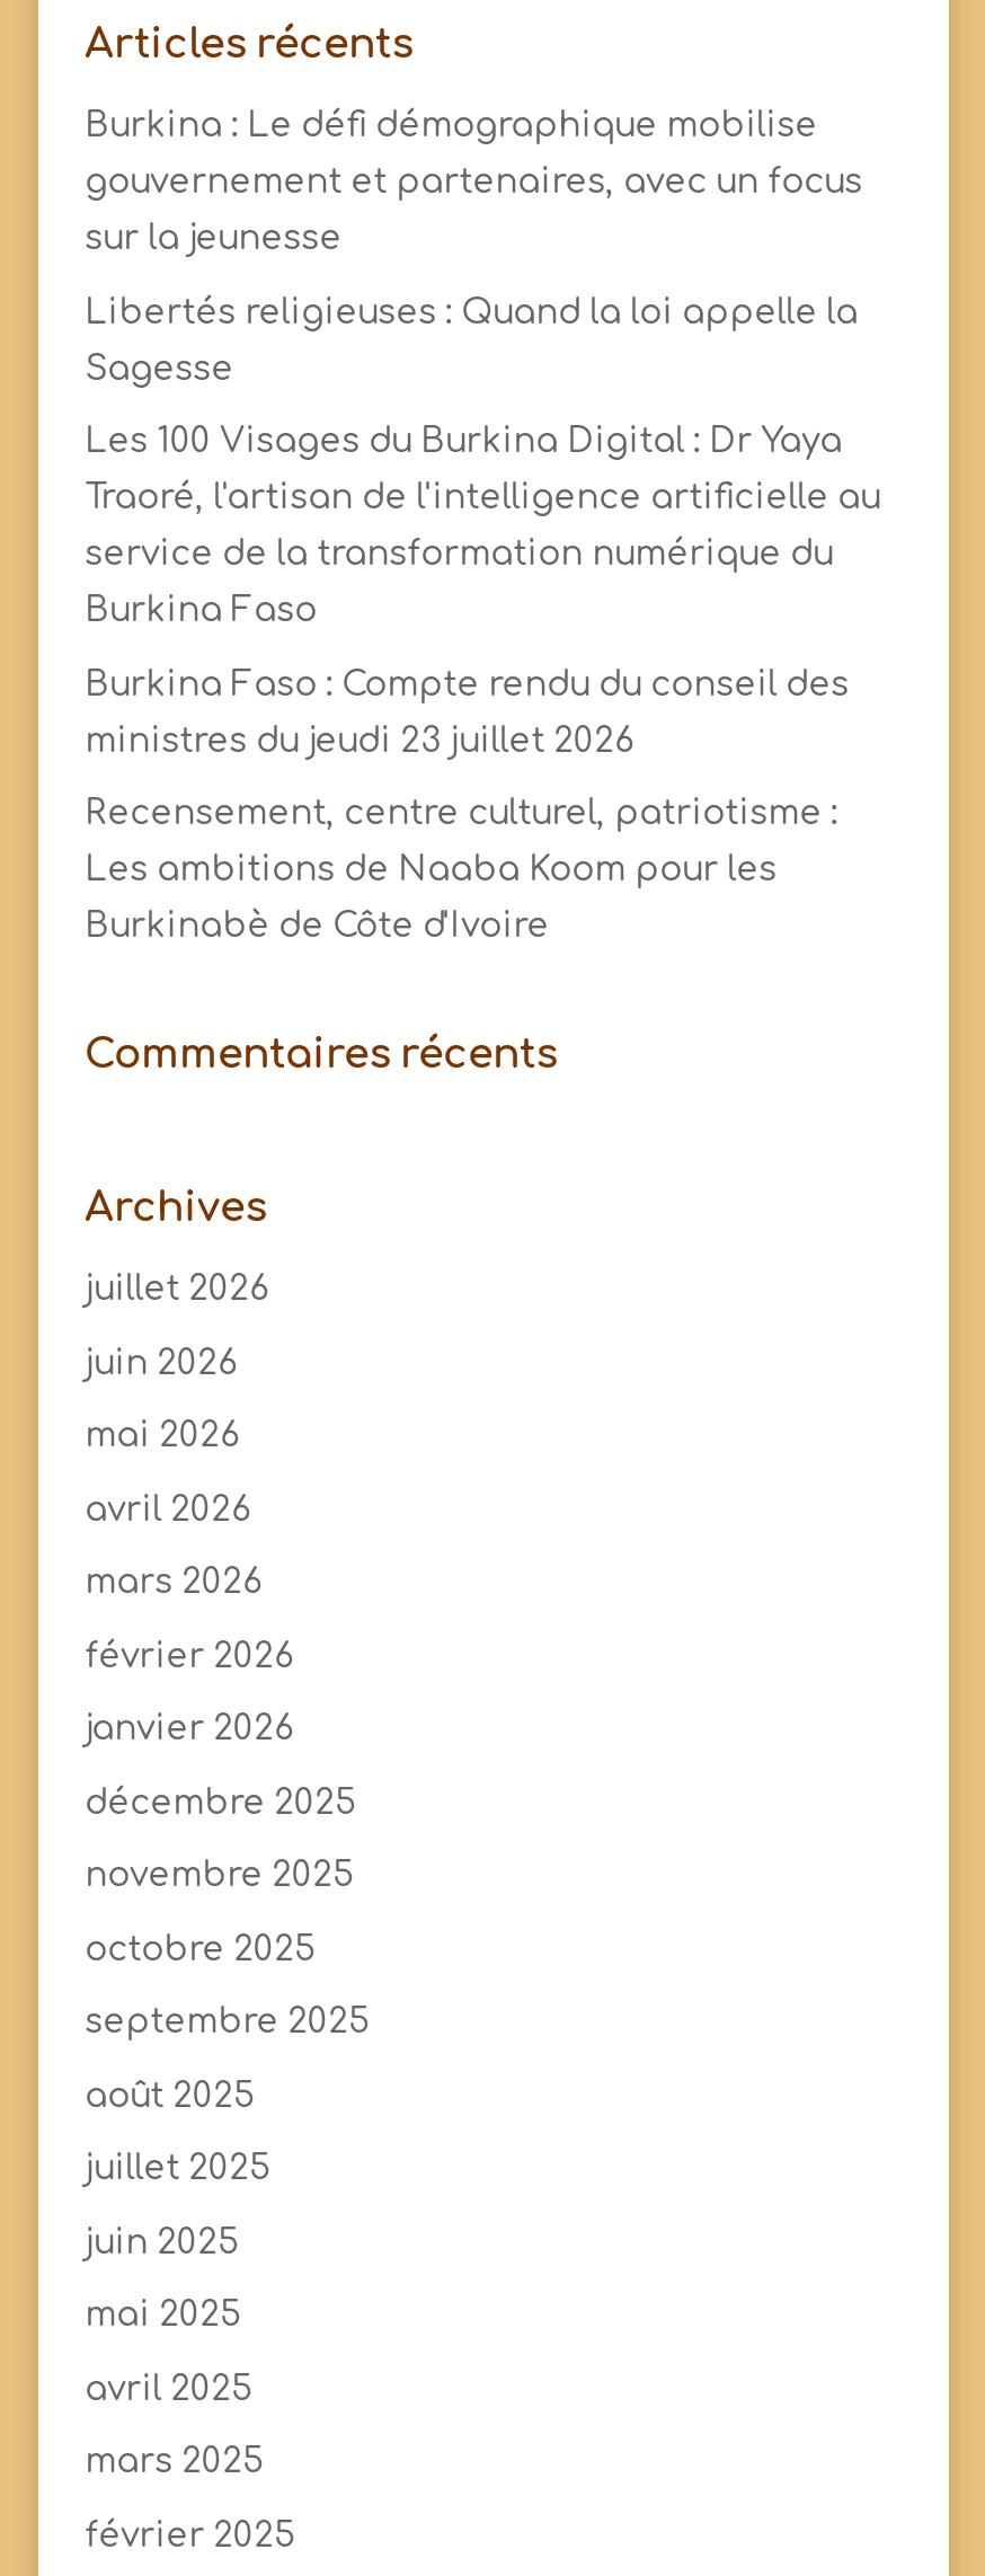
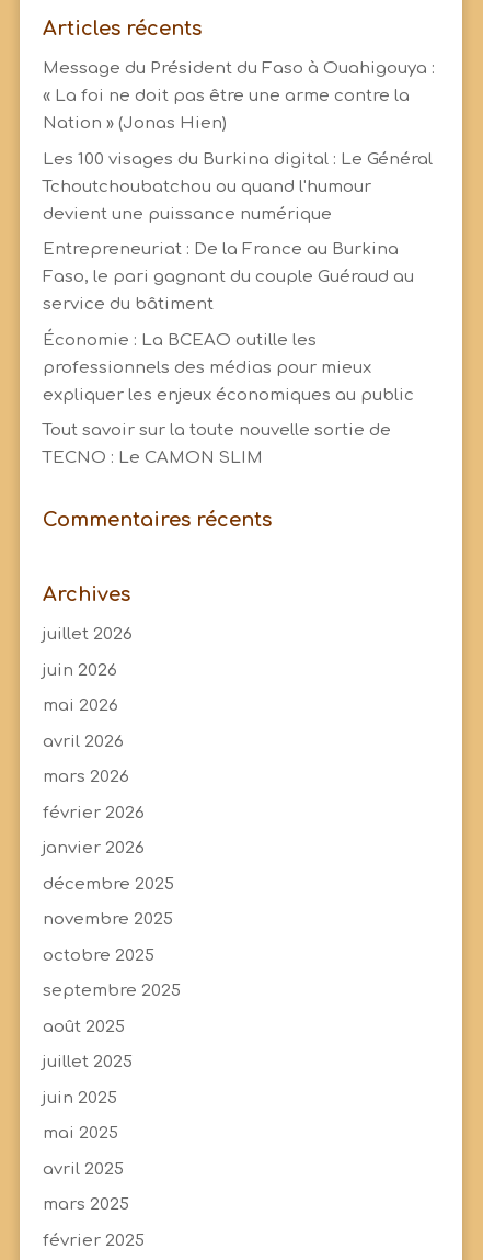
- Burkina : Le défi démographique mobilise
+ Message du Président du Faso à Ouahigouya :

- gouvernement et partenaires, avec un focus
+ « La foi ne doit pas être une arme contre la

- sur la jeunesse
+ Nation » (Jonas Hien)

- Libertés religieuses : Quand la loi appelle la
+ Les 100 visages du Burkina digital : Le Général

- Sagesse
+ Tchoutchoubatchou ou quand l'humour

- Les 100 Visages du Burkina Digital : Dr Yaya
+ devient une puissance numérique

- Traoré, l'artisan de l'intelligence artificielle au
+ Entrepreneuriat : De la France au Burkina

- service de la transformation numérique du
+ Faso, le pari gagnant du couple Guéraud au

- Burkina Faso
+ service du bâtiment

- Burkina Faso : Compte rendu du conseil des
+ Économie : La BCEAO outille les

- ministres du jeudi 23 juillet 2026
+ professionnels des médias pour mieux

- Recensement, centre culturel, patriotisme :
+ expliquer les enjeux économiques au public

- Les ambitions de Naaba Koom pour les
+ Tout savoir sur la toute nouvelle sortie de

- Burkinabè de Côte d'Ivoire
+ TECNO : Le CAMON SLIM
